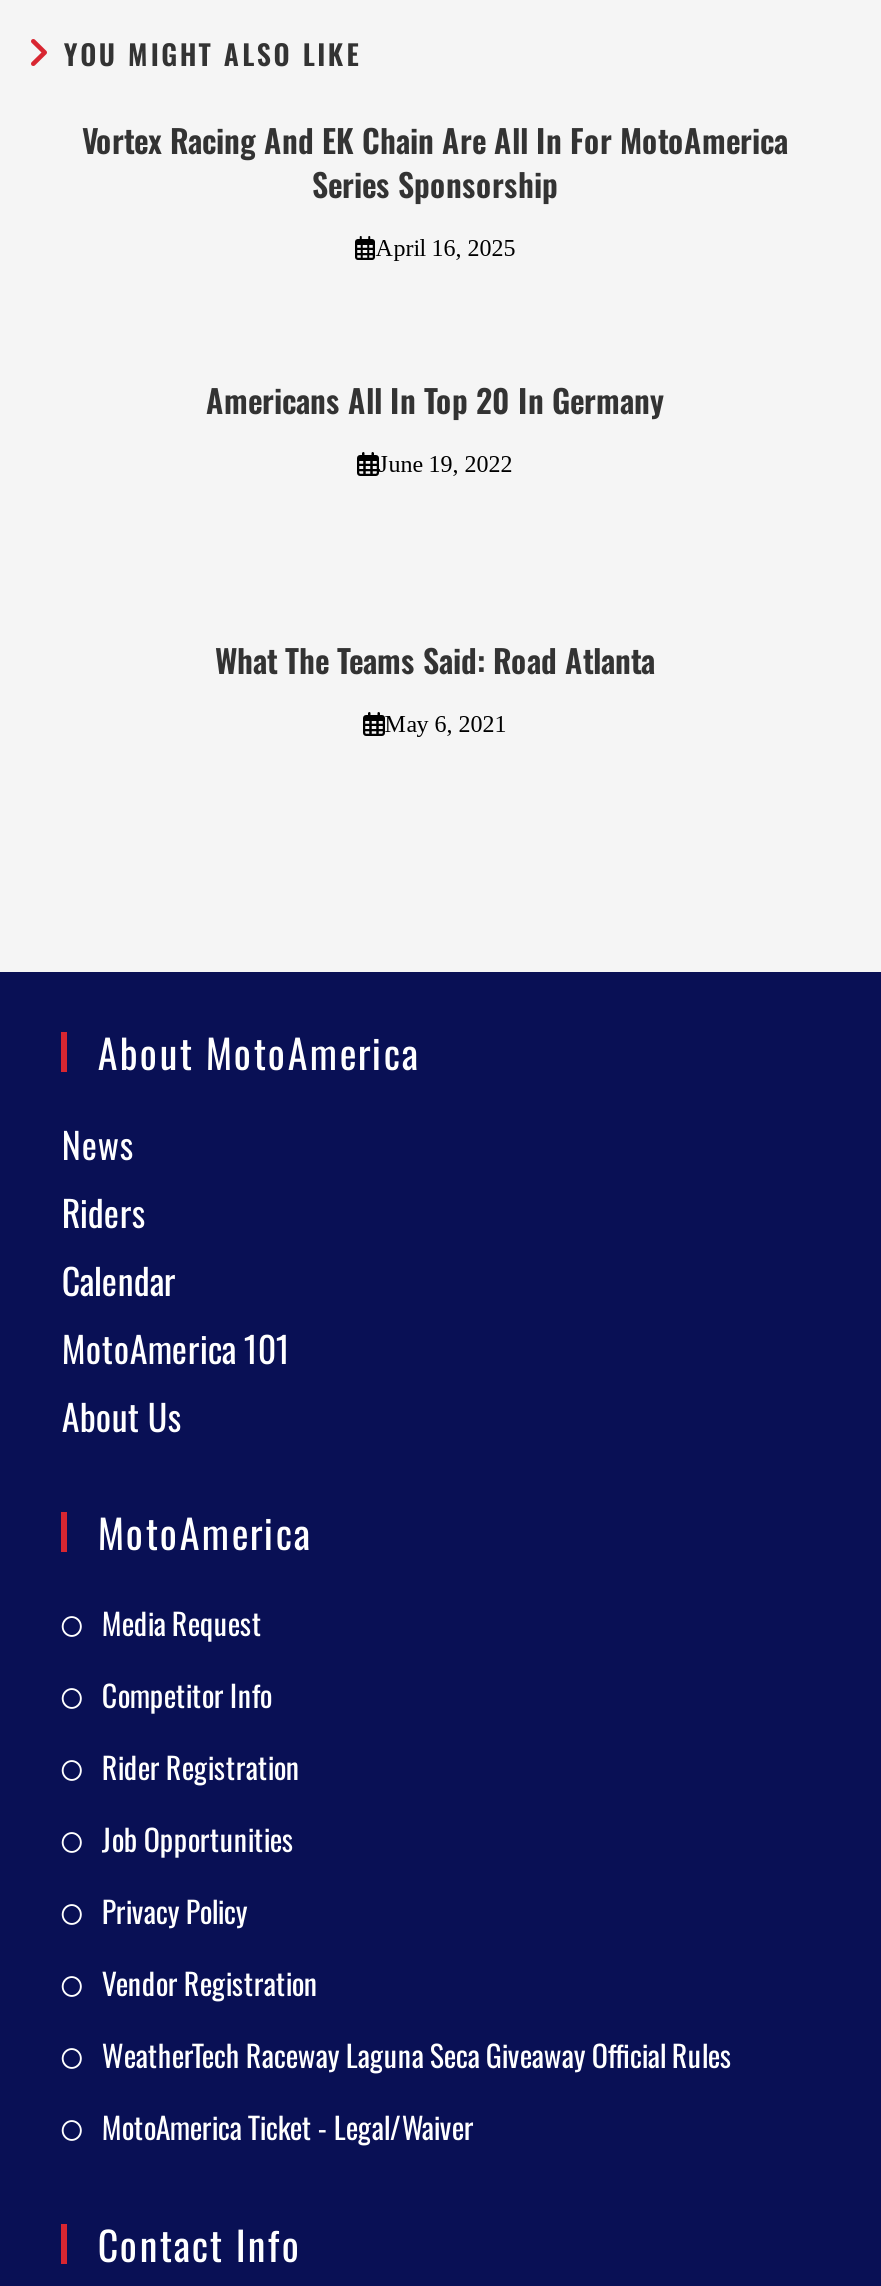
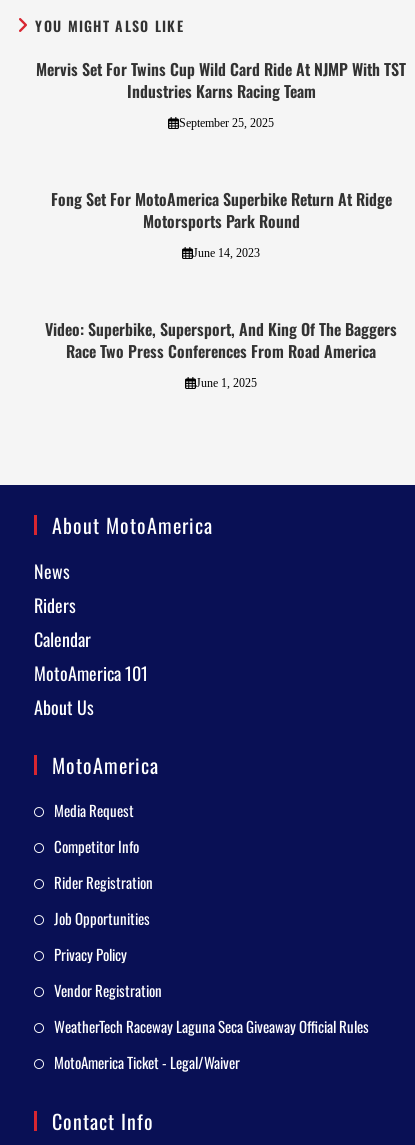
- Vortex Racing And EK Chain Are All In For MotoAmerica
- Series Sponsorship
+ Mervis Set For Twins Cup Wild Card Ride At NJMP With TST
+ Industries Karns Racing Team

- April 16, 2025
+ September 25, 2025

- Americans All In Top 20 In Germany
+ Fong Set For MotoAmerica Superbike Return At Ridge
+ Motorsports Park Round

- June 19, 2022
+ June 14, 2023

- What The Teams Said: Road Atlanta
+ Video: Superbike, Supersport, And King Of The Baggers
+ Race Two Press Conferences From Road America

- May 6, 2021
+ June 1, 2025
